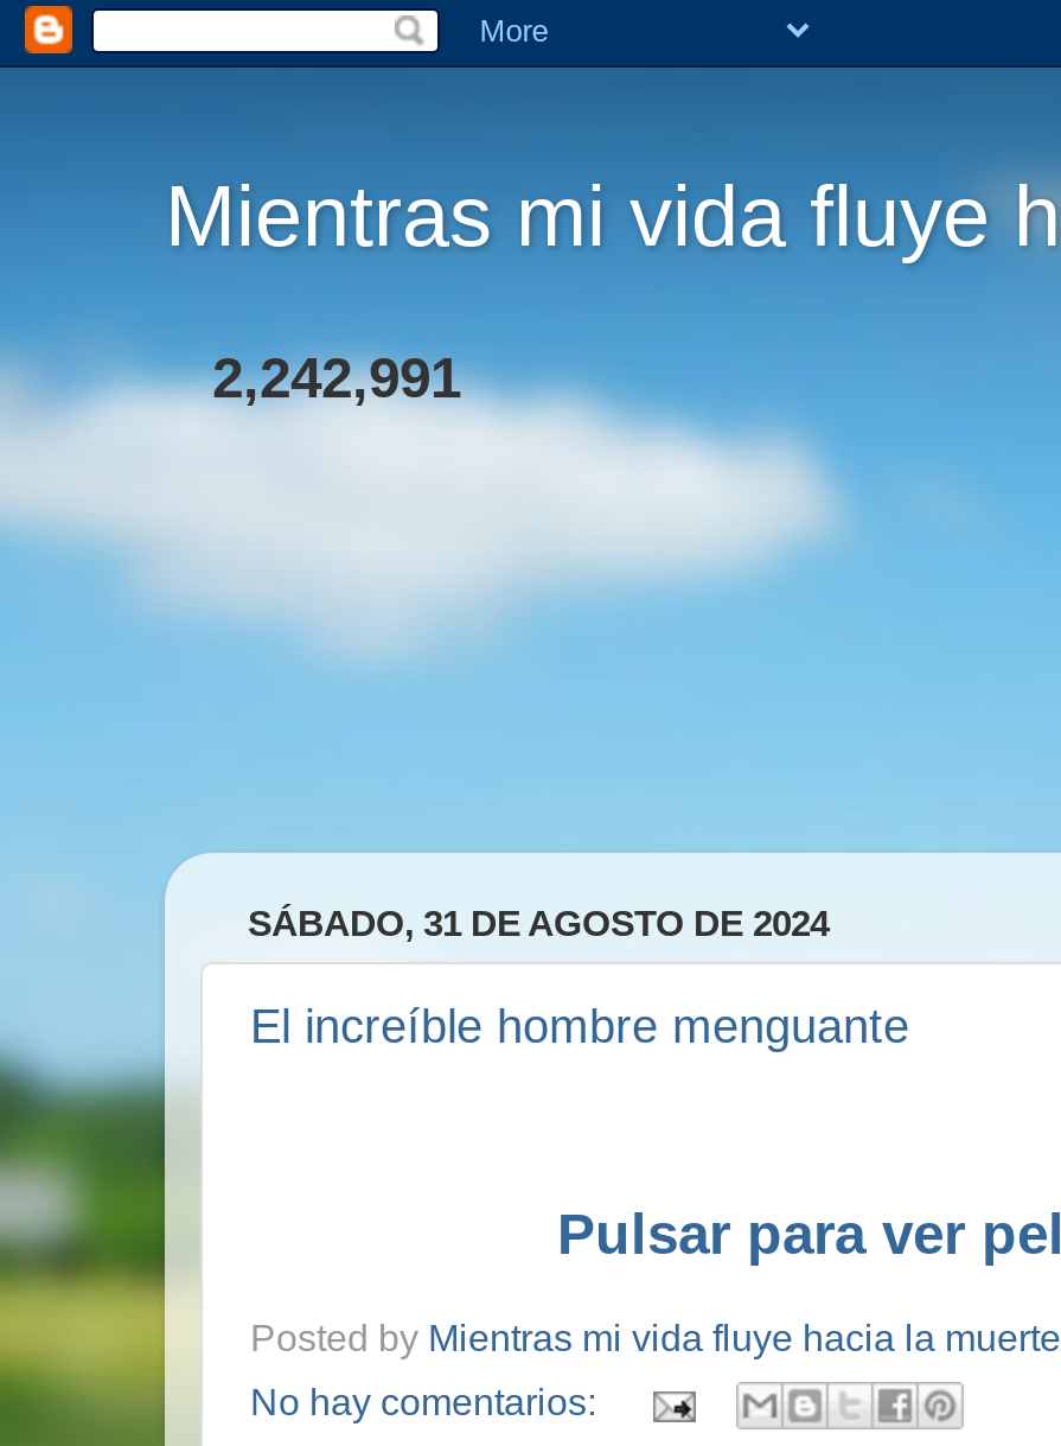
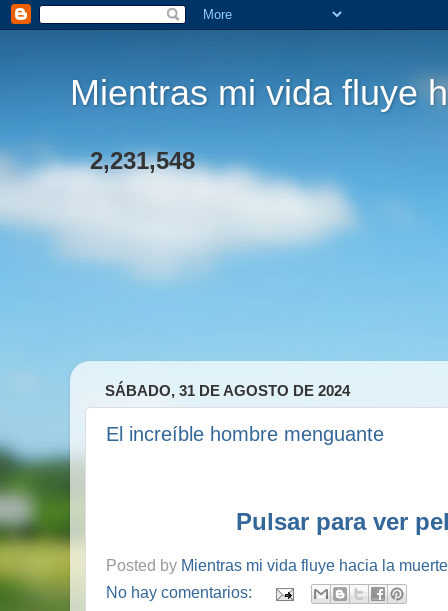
- 2,242,991
+ 2,231,548
